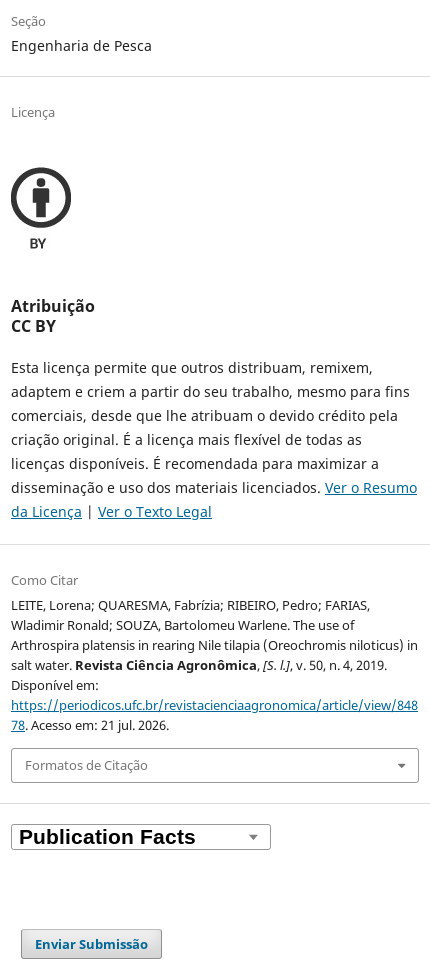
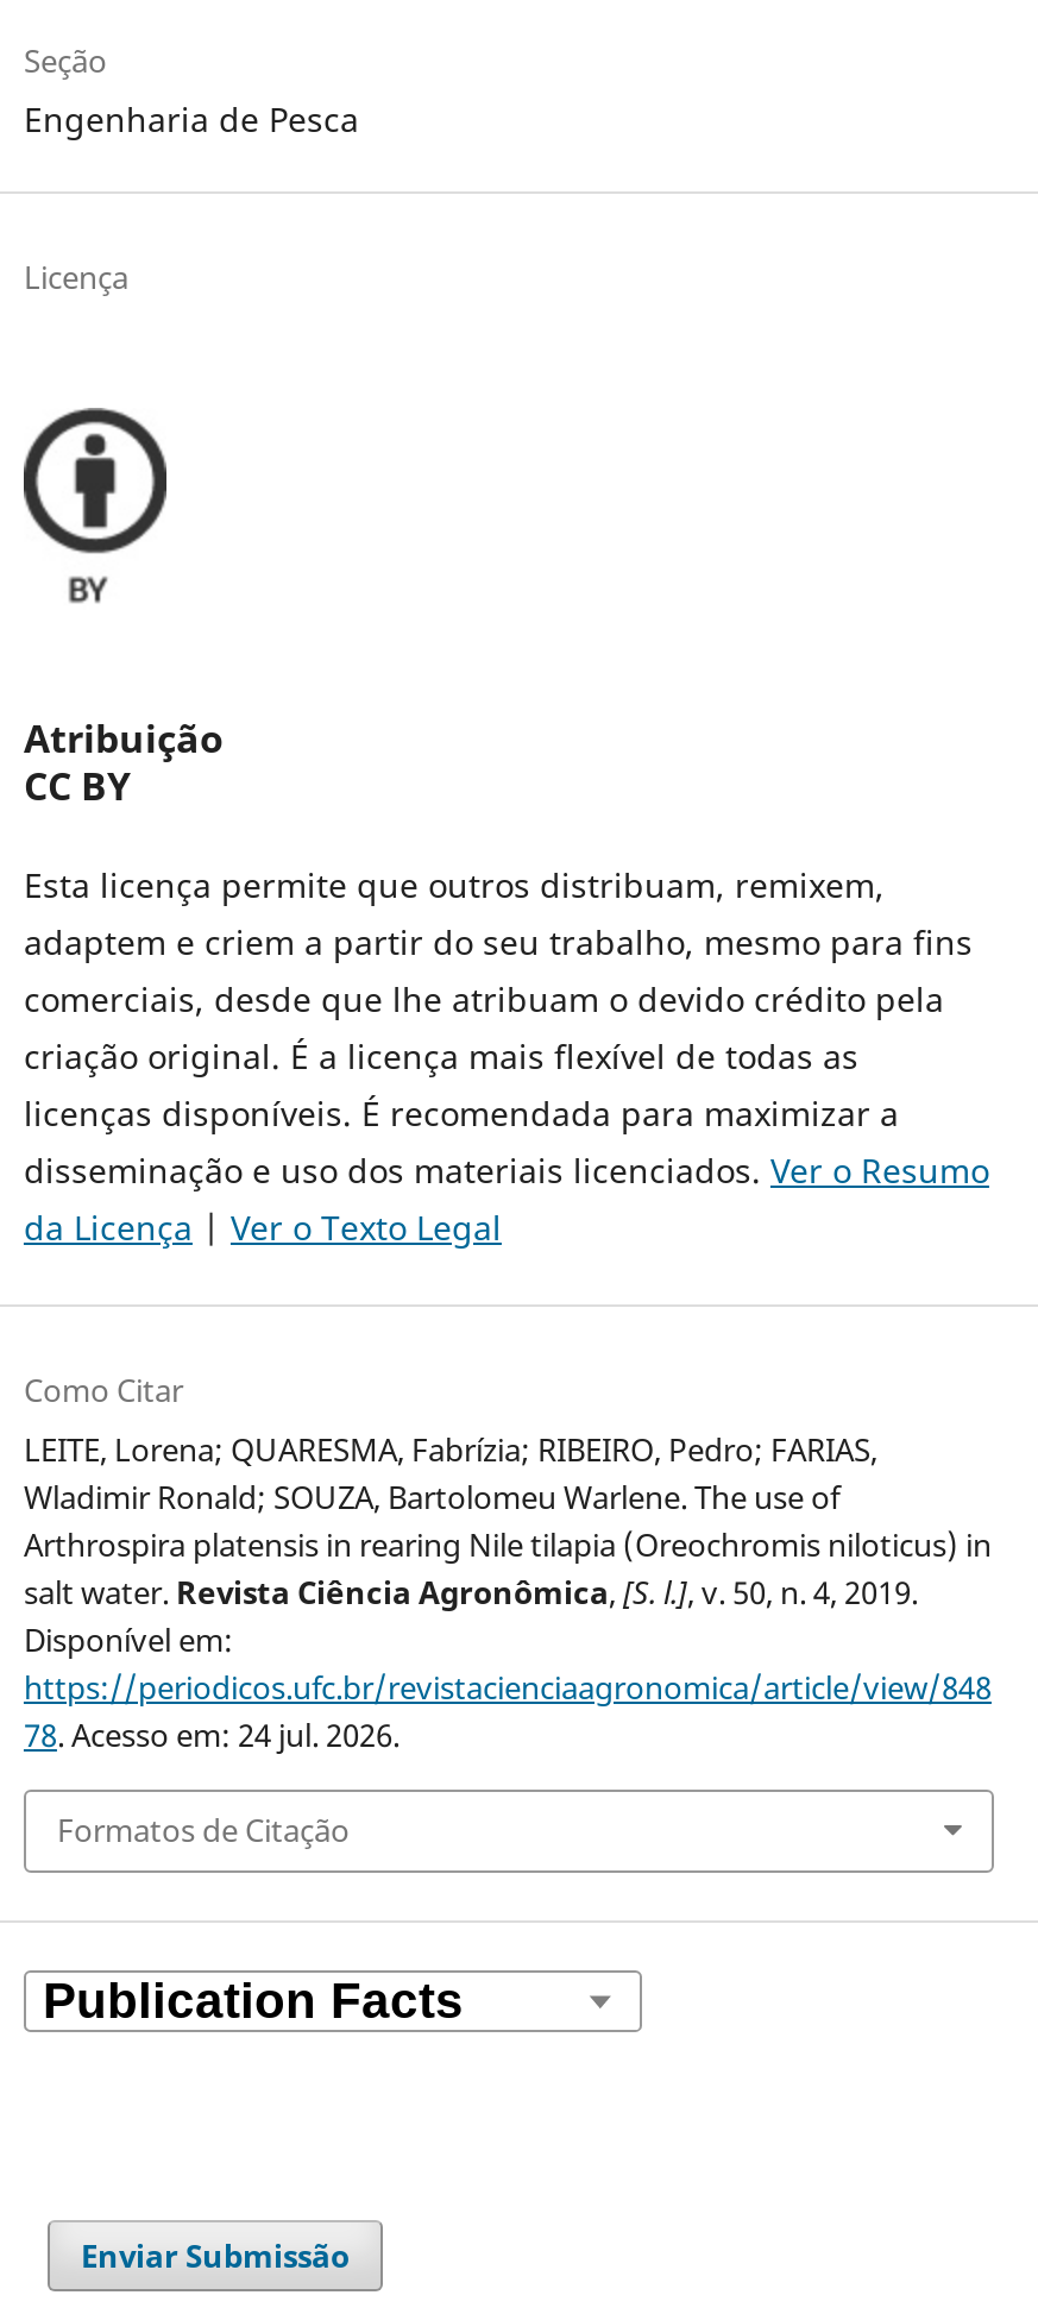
- 78. Acesso em: 21 jul. 2026.
+ 78. Acesso em: 24 jul. 2026.
